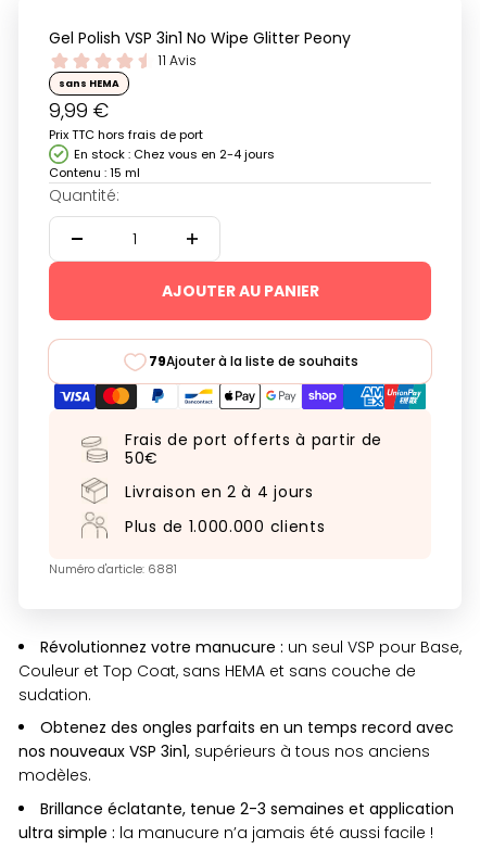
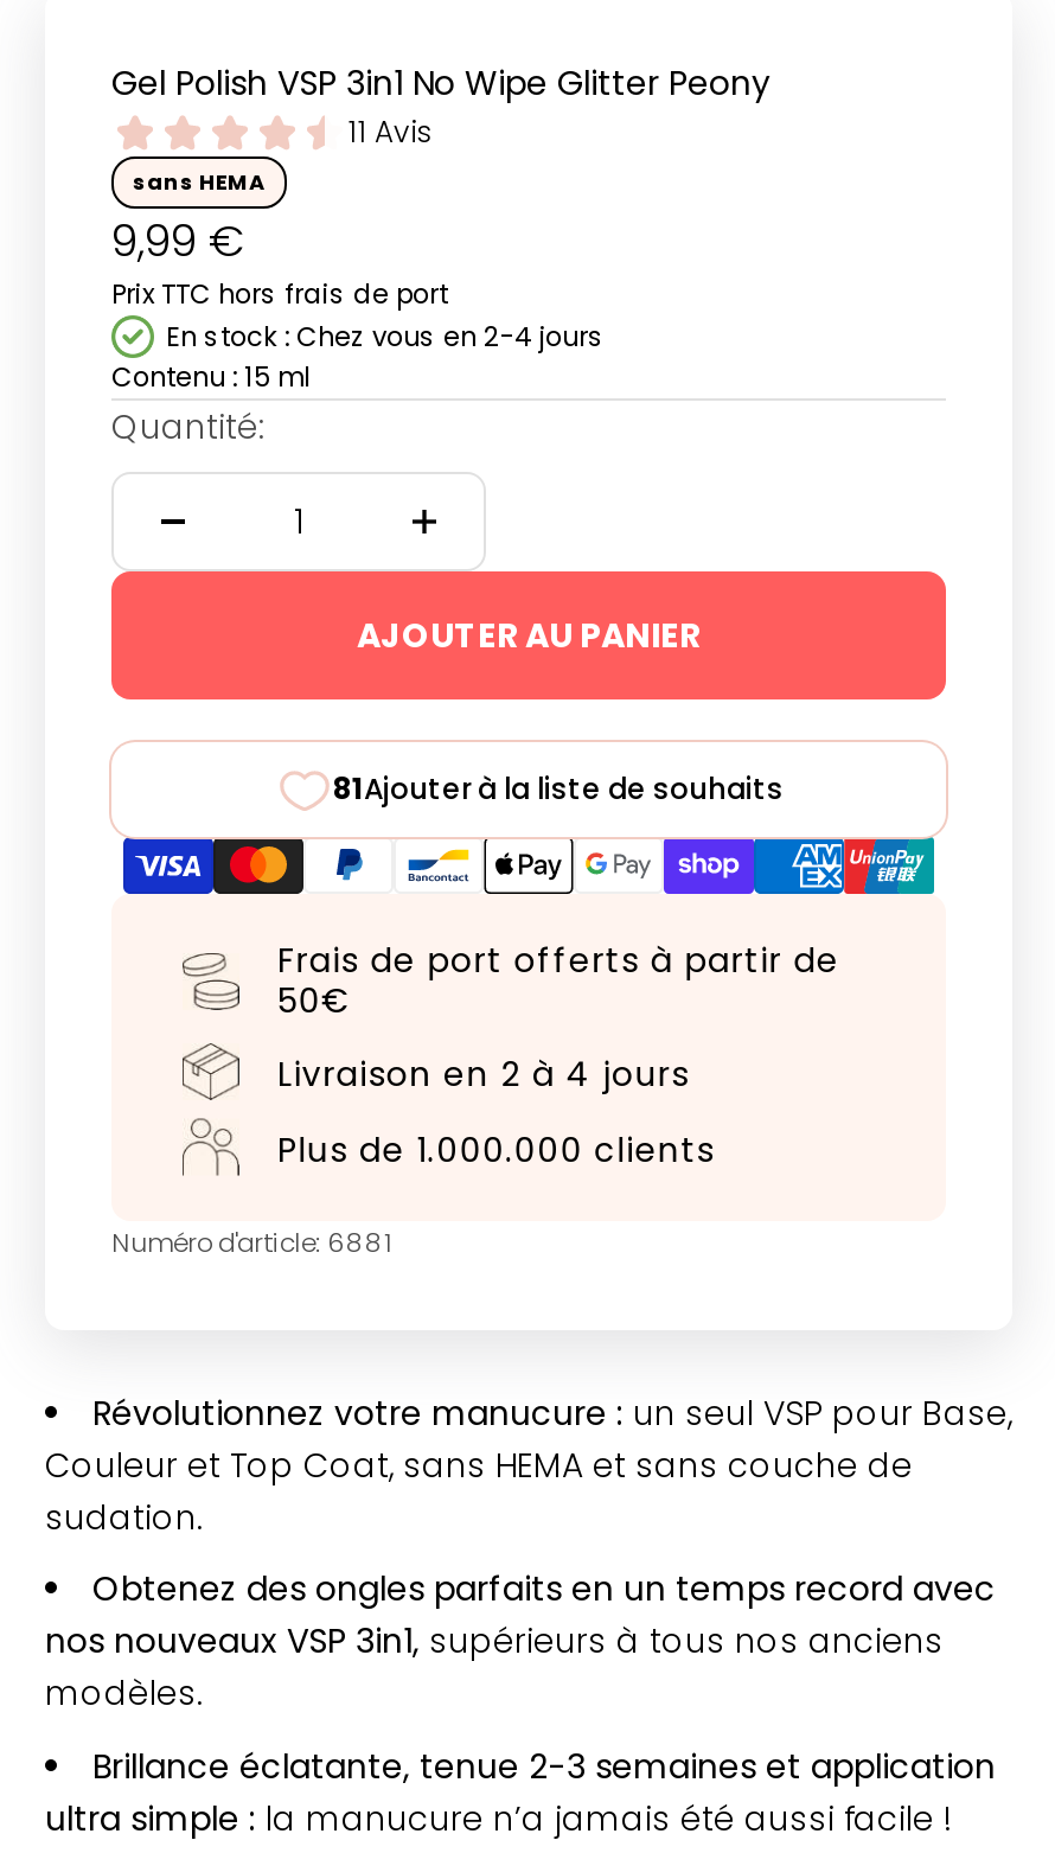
- 79Ajouter à la liste de souhaits
+ 81Ajouter à la liste de souhaits
